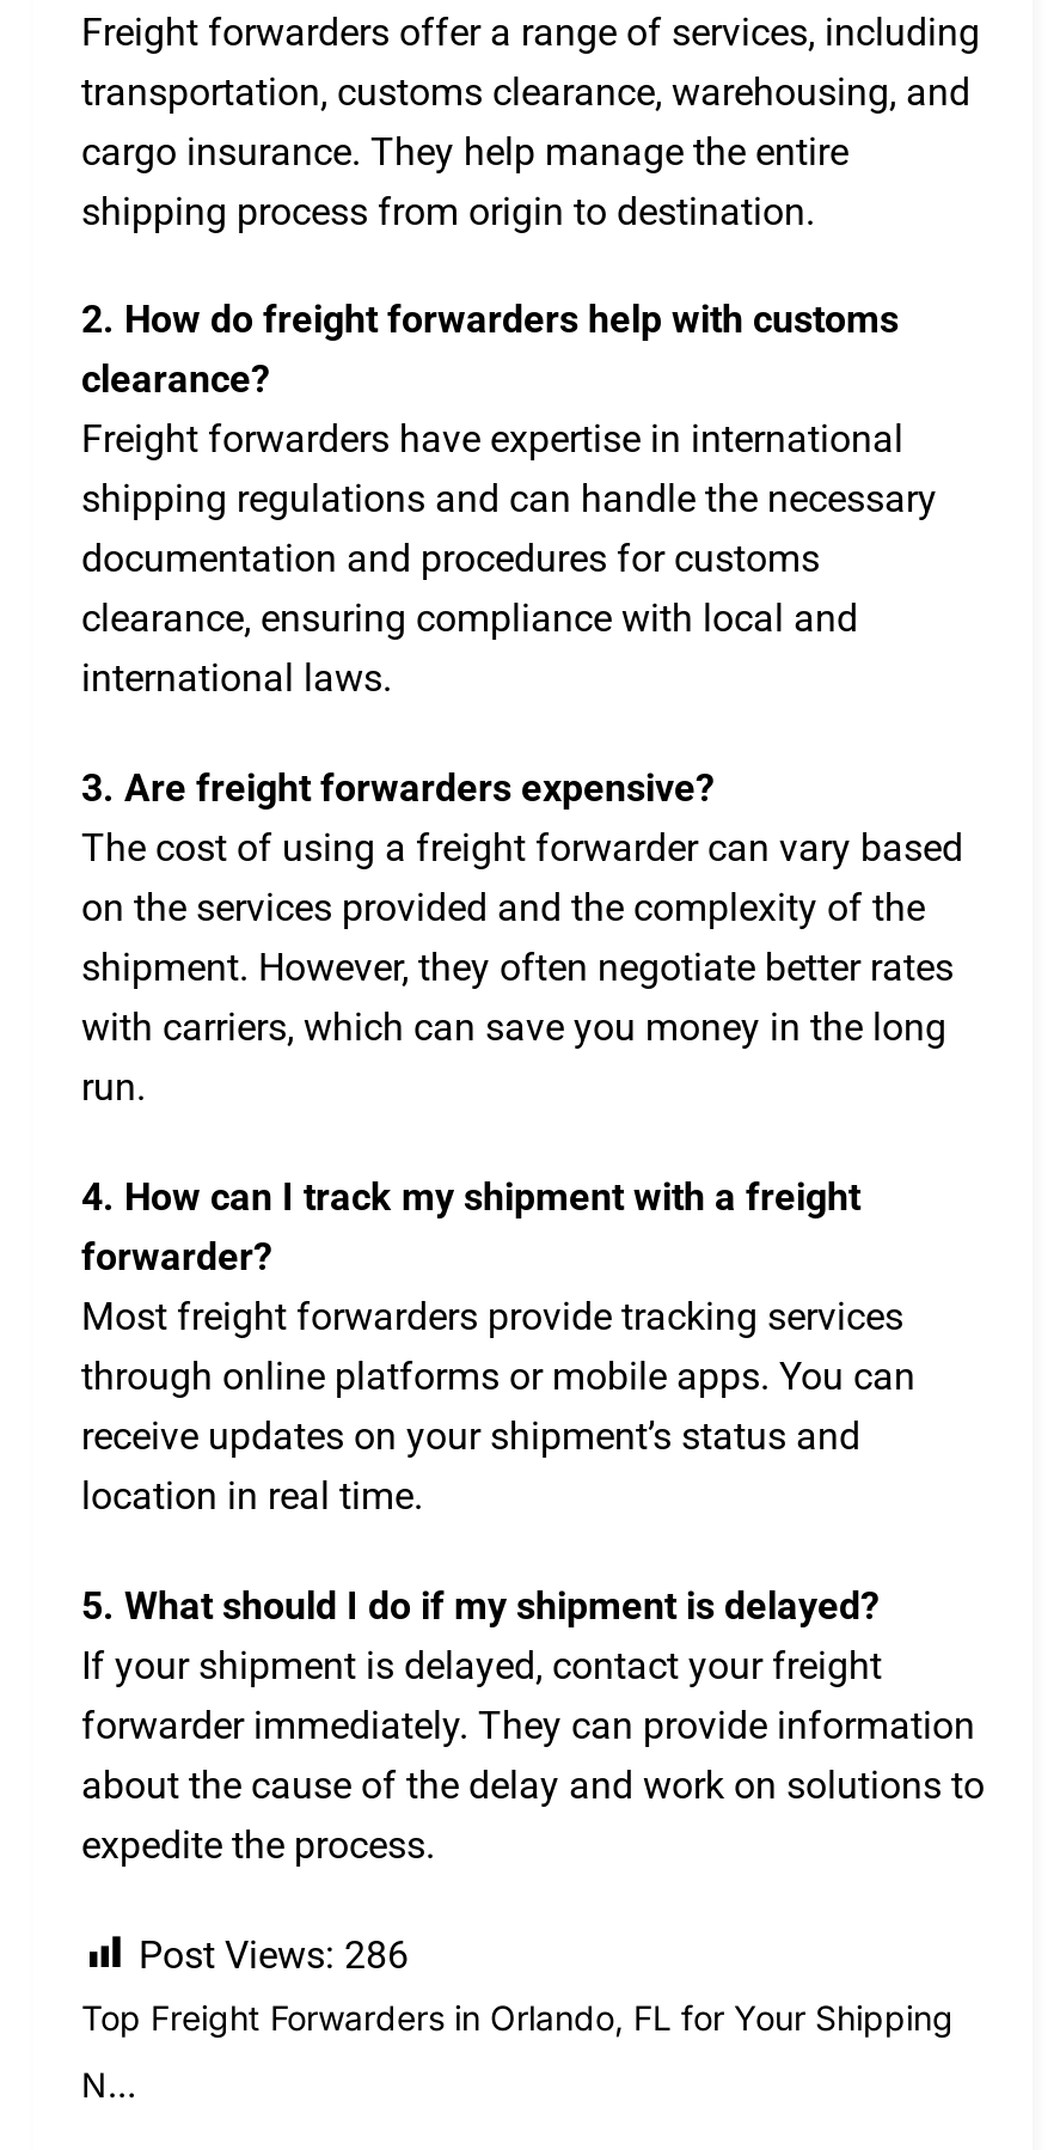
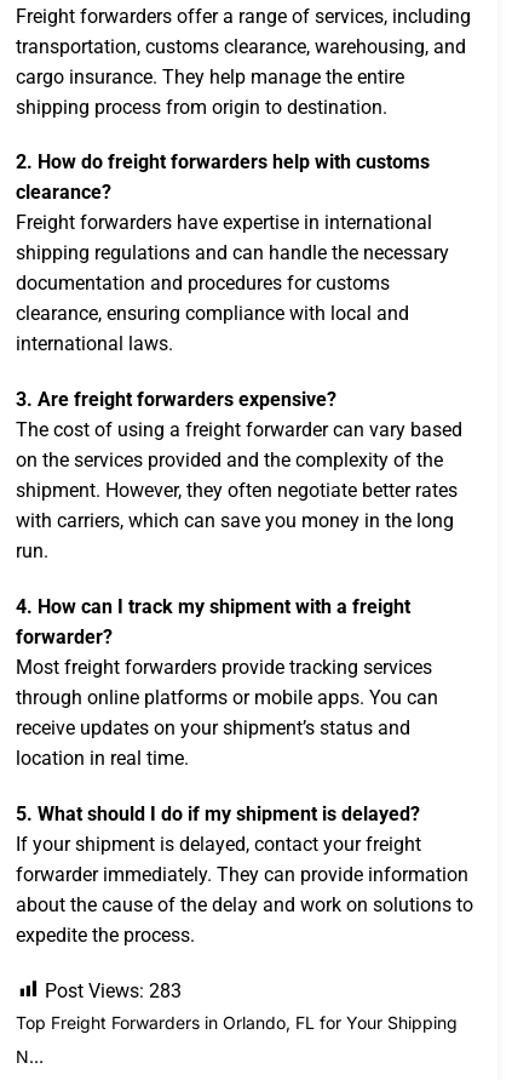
- Post Views: 286
+ Post Views: 283
